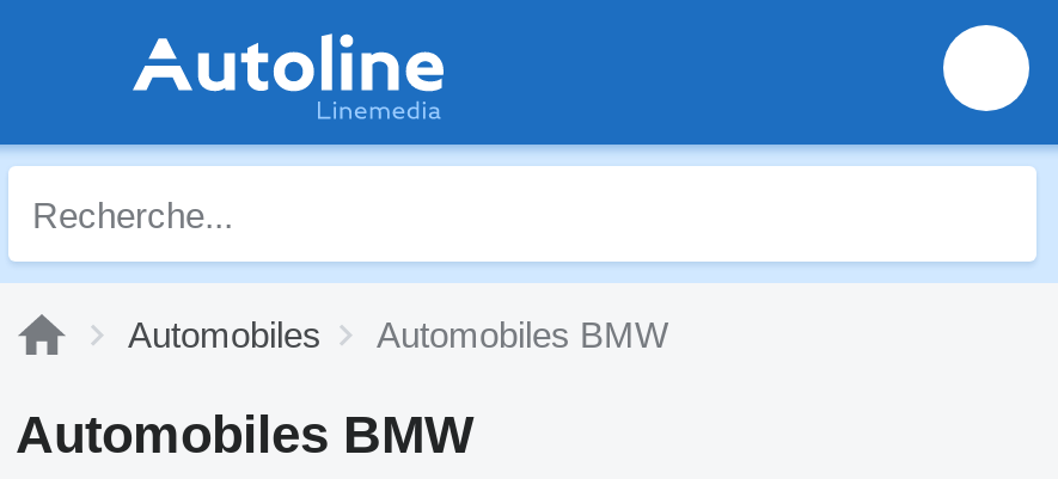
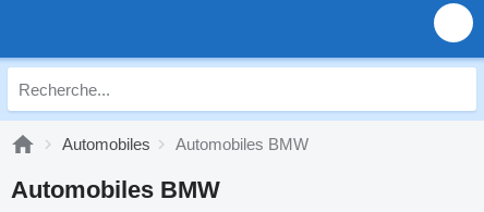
- [image]
